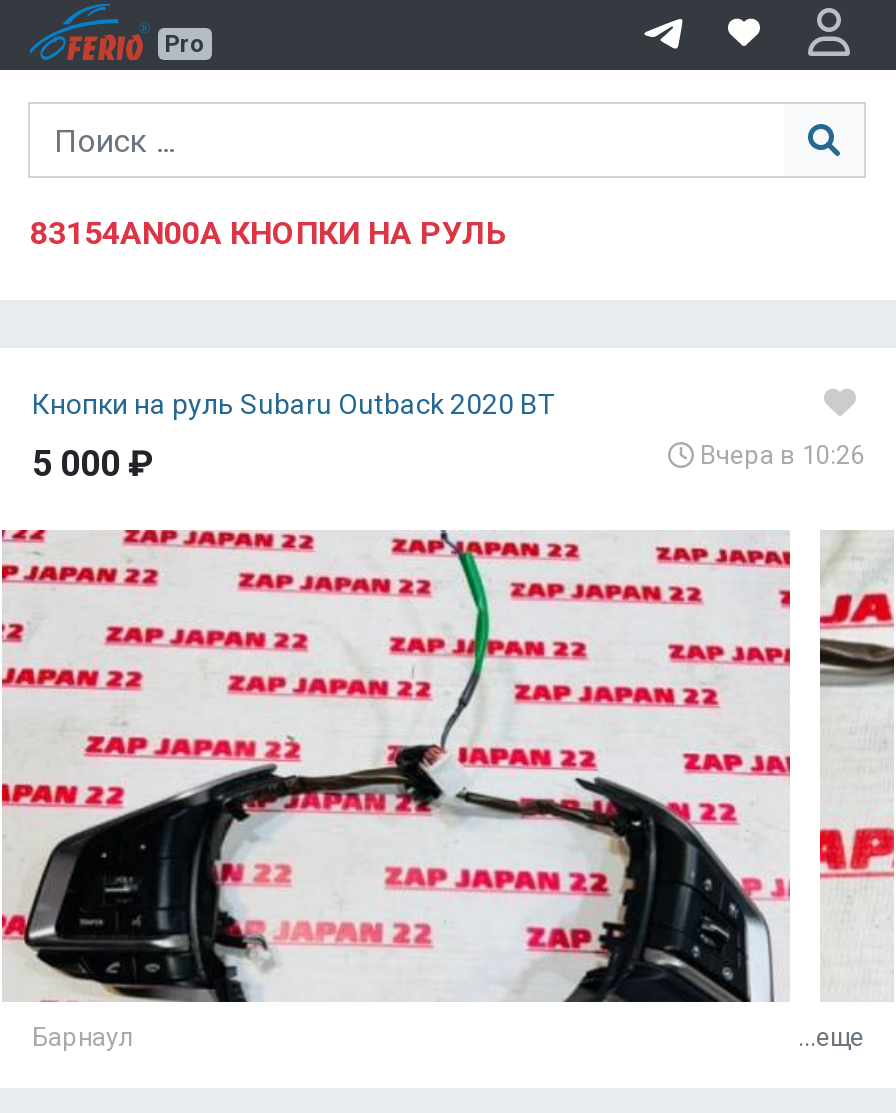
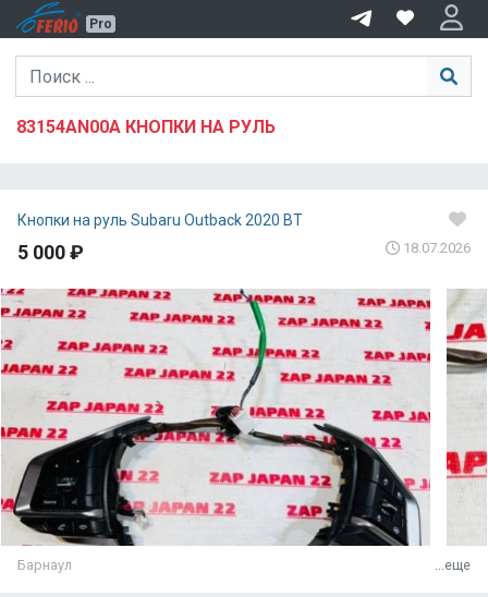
- Вчера в 10:26
+ 18.07.2026
